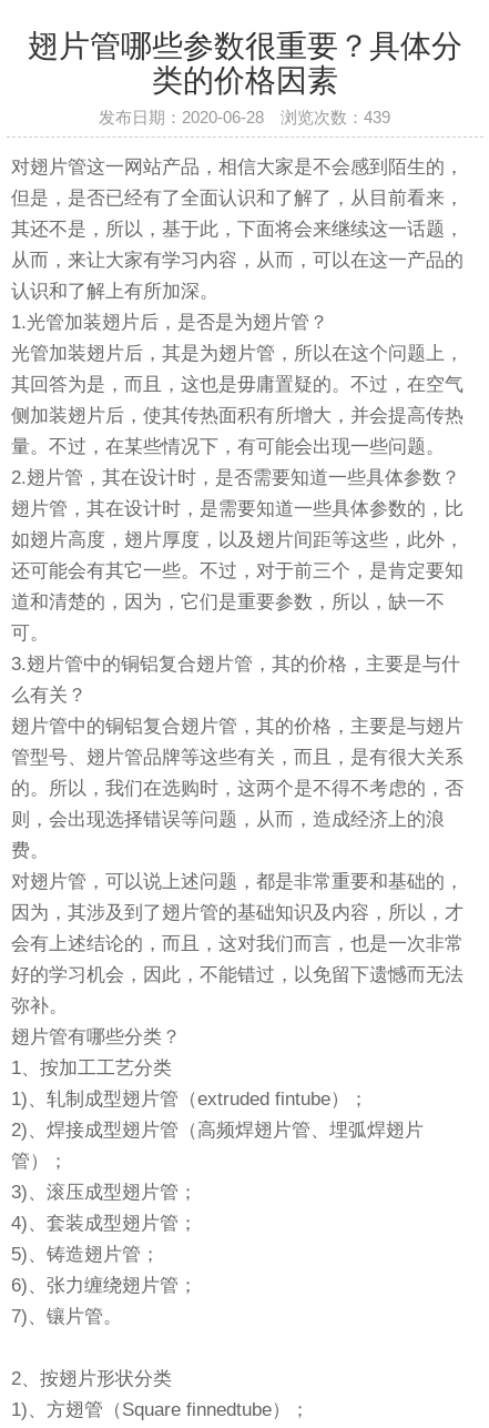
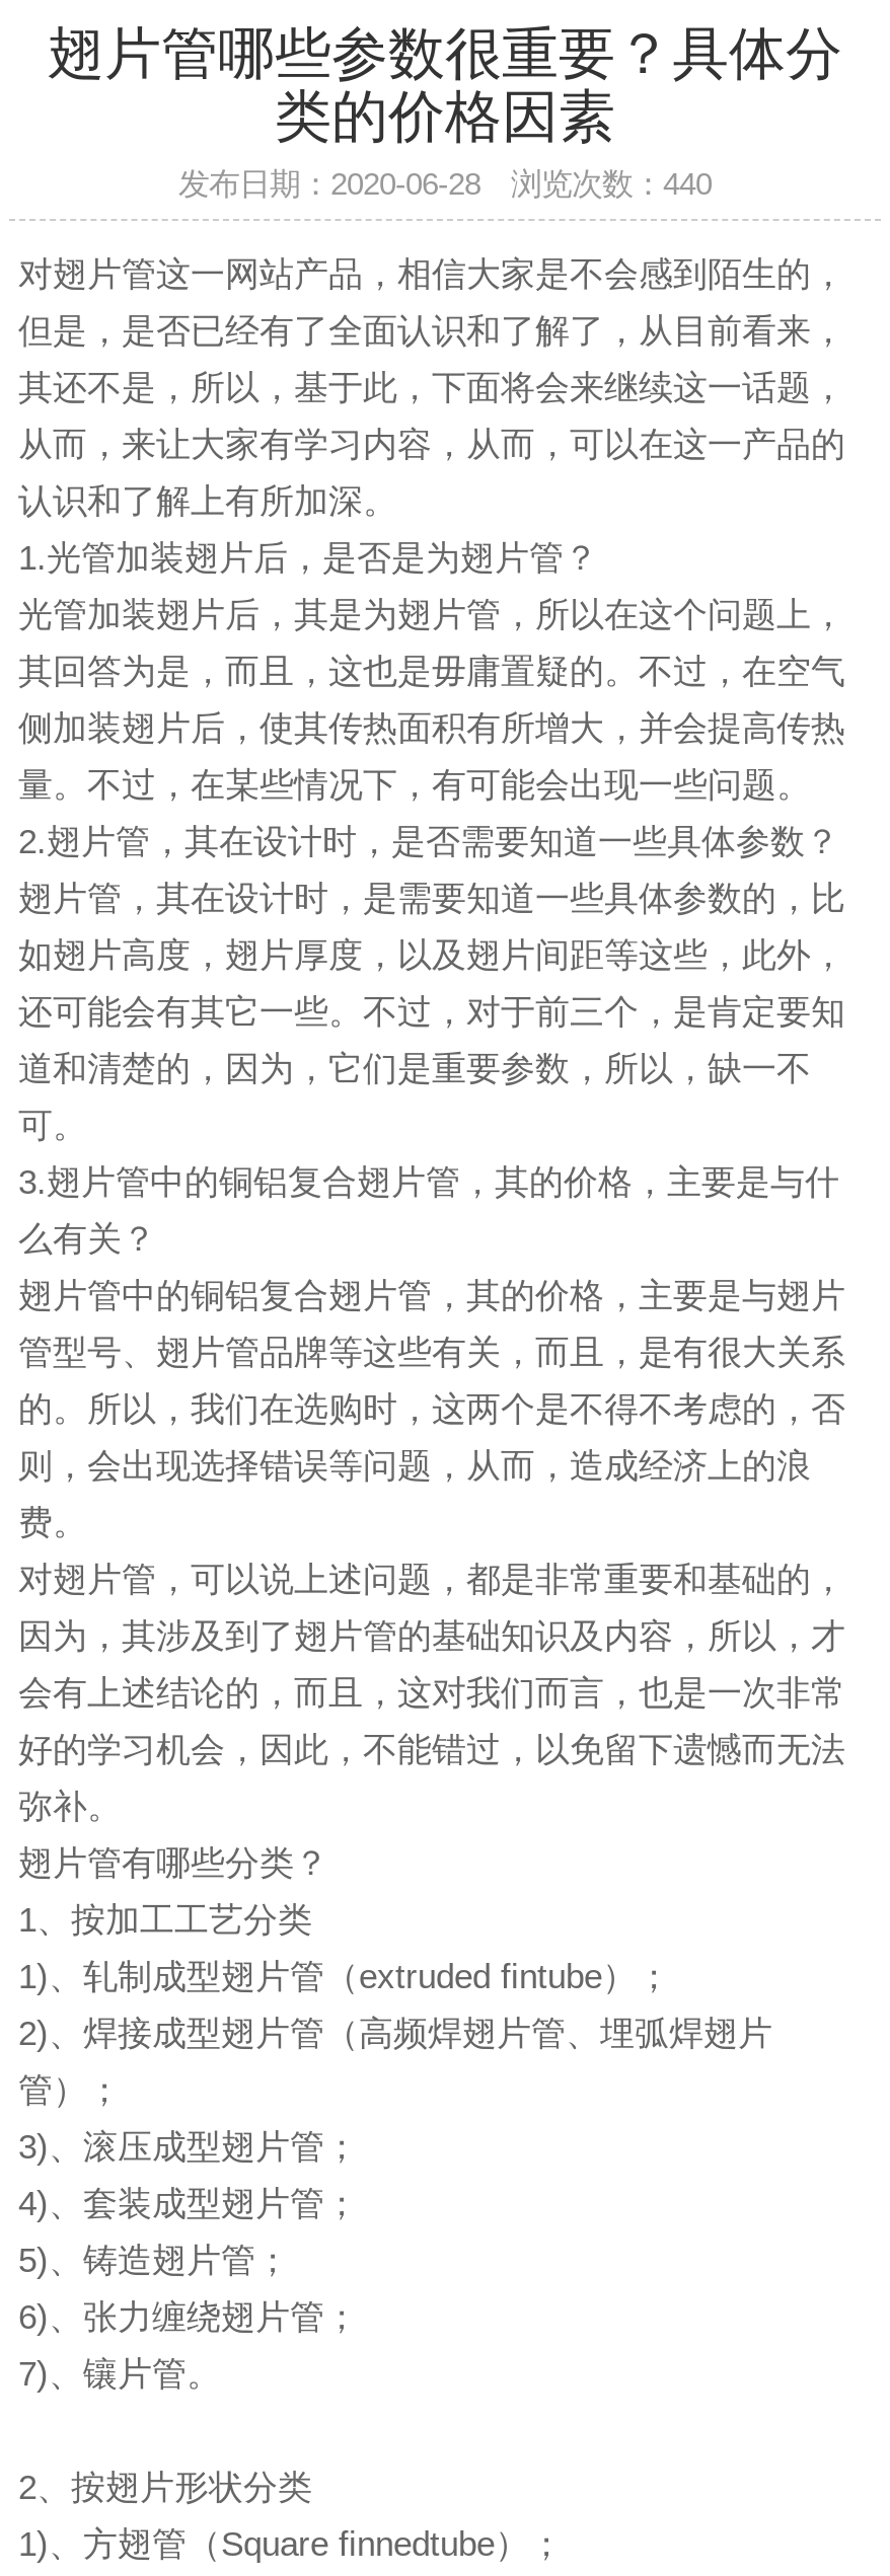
- 发布日期：2020-06-28 浏览次数：439
+ 发布日期：2020-06-28 浏览次数：440
